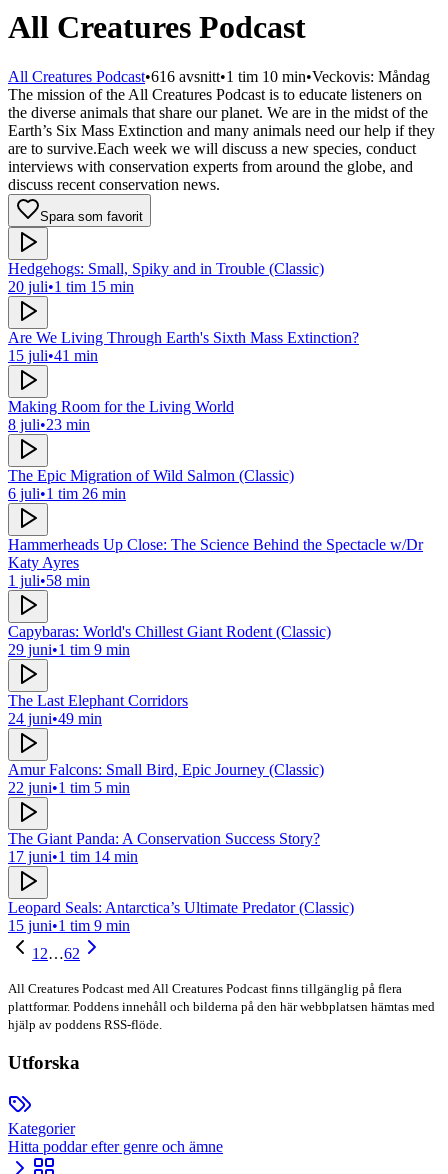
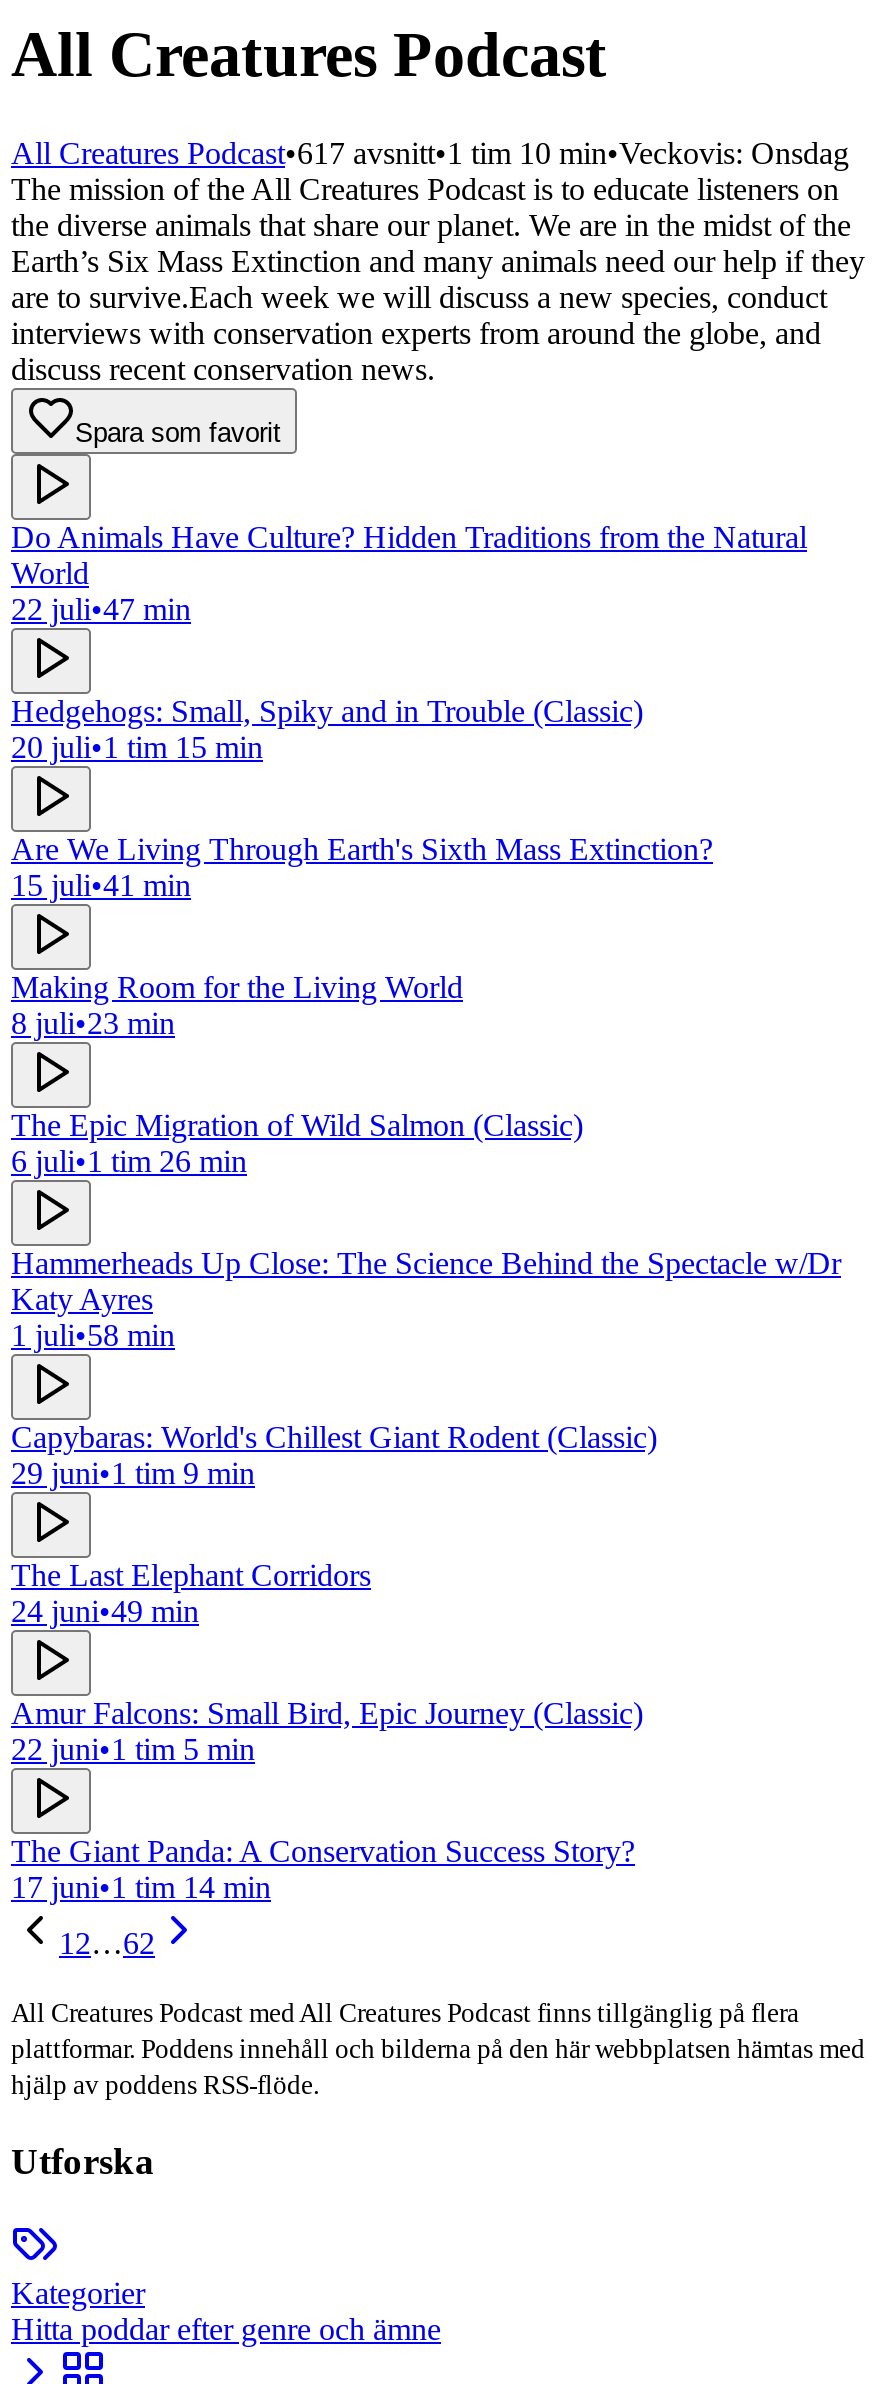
- All Creatures Podcast•616 avsnitt•1 tim 10 min•Veckovis: Måndag
+ All Creatures Podcast•617 avsnitt•1 tim 10 min•Veckovis: Onsdag

+ Do Animals Have Culture? Hidden Traditions from the Natural
+ World
+ 22 juli•47 min

moved down: Hedgehogs: Small, Spiky and in Trouble (Classic) | 20 juli•1 tim 15 min | Are We Living Through Earth's Sixth Mass Extinction? | ... | The Giant Panda: A Conservation Success Story? | 17 juni•1 tim 14 min

- Leopard Seals: Antarctica’s Ultimate Predator (Classic)
- 15 juni• 1 tim 9 min
